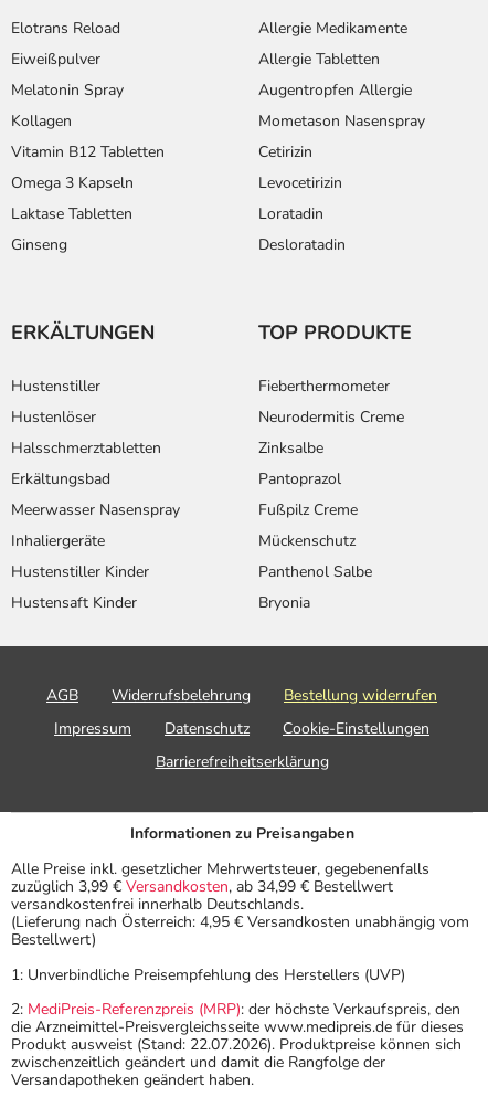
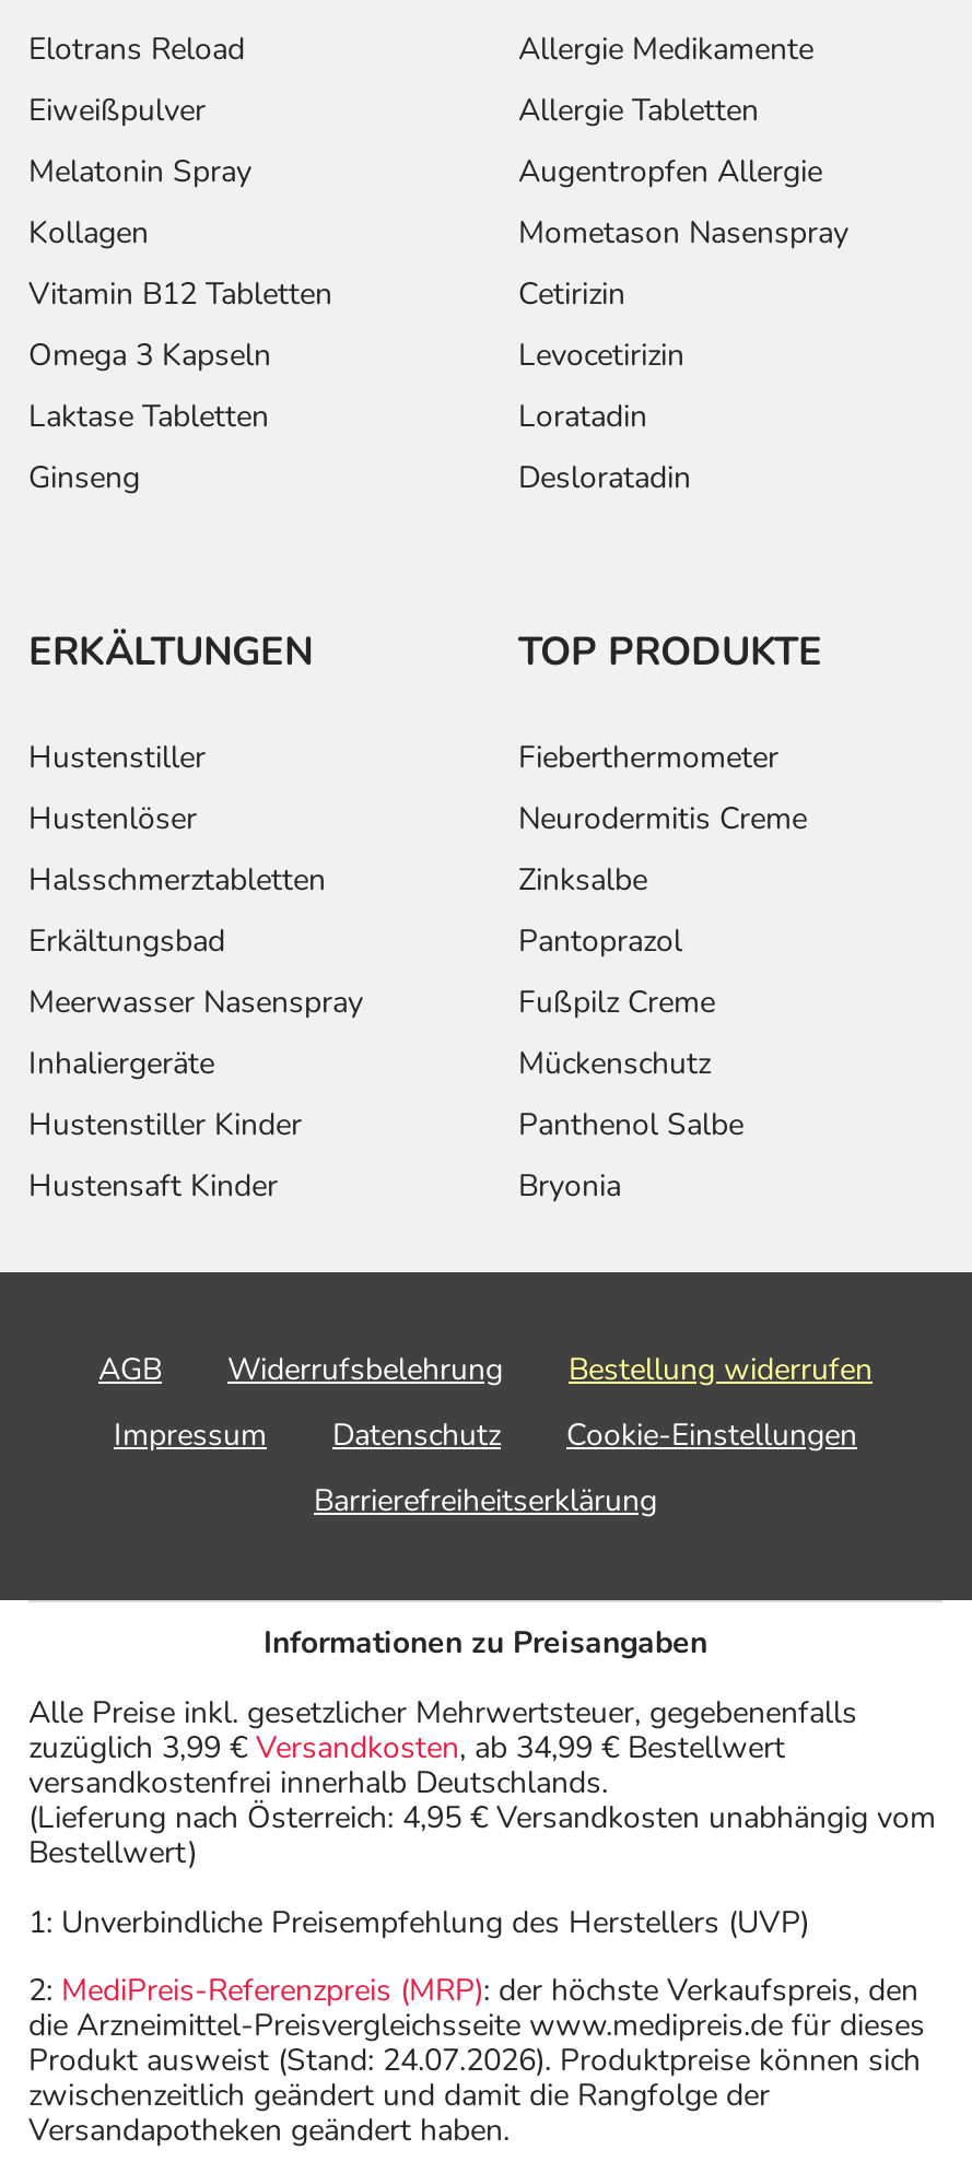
- Produkt ausweist (Stand: 22.07.2026). Produktpreise können sich
+ Produkt ausweist (Stand: 24.07.2026). Produktpreise können sich
